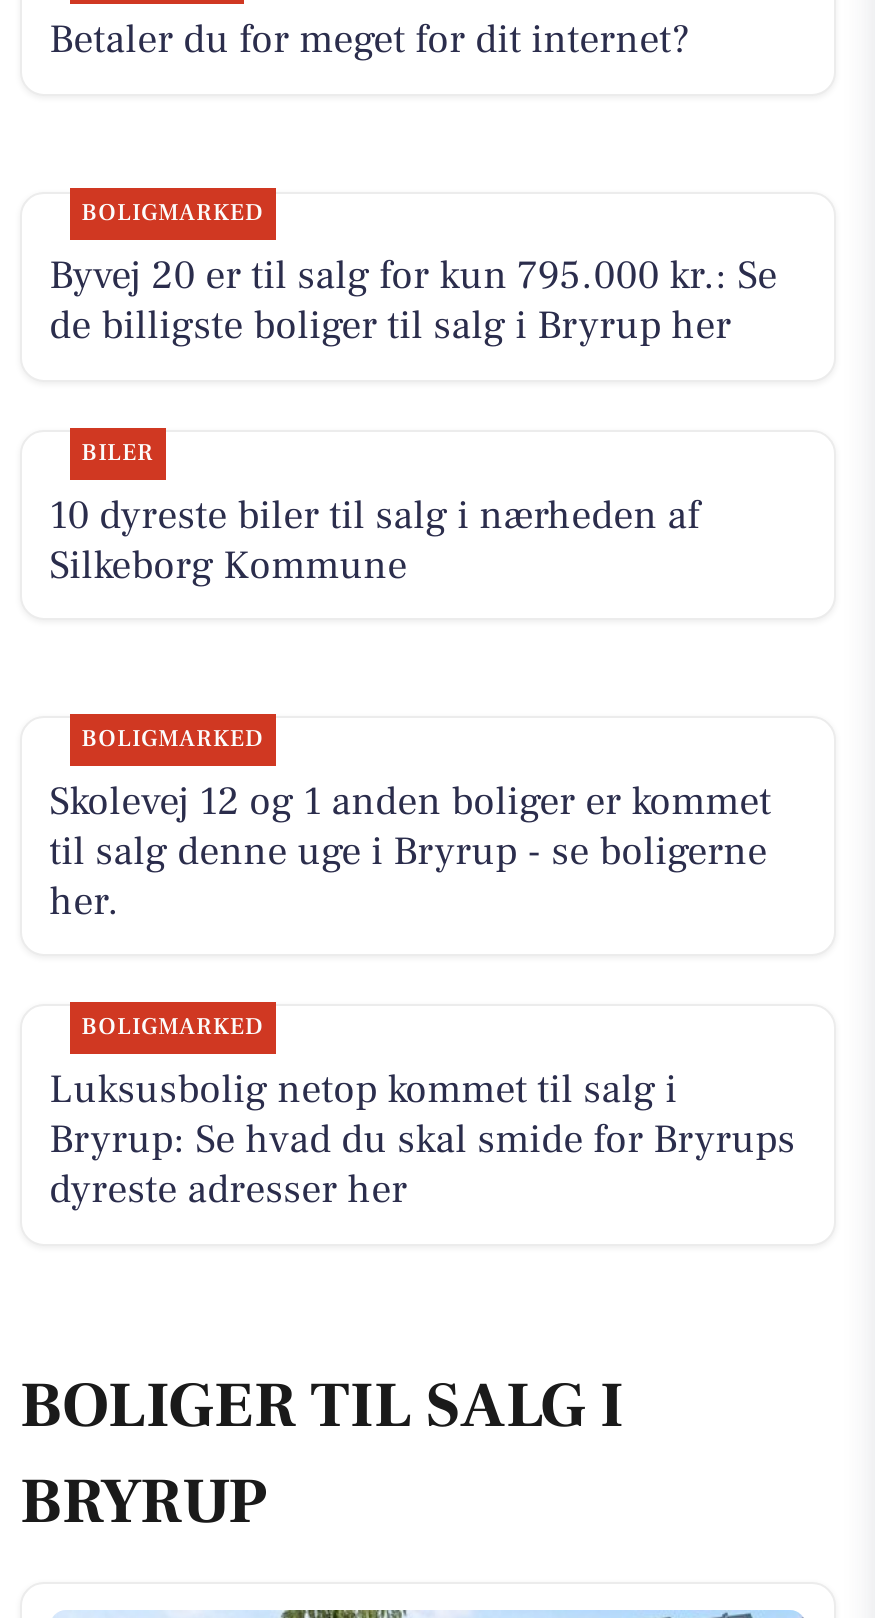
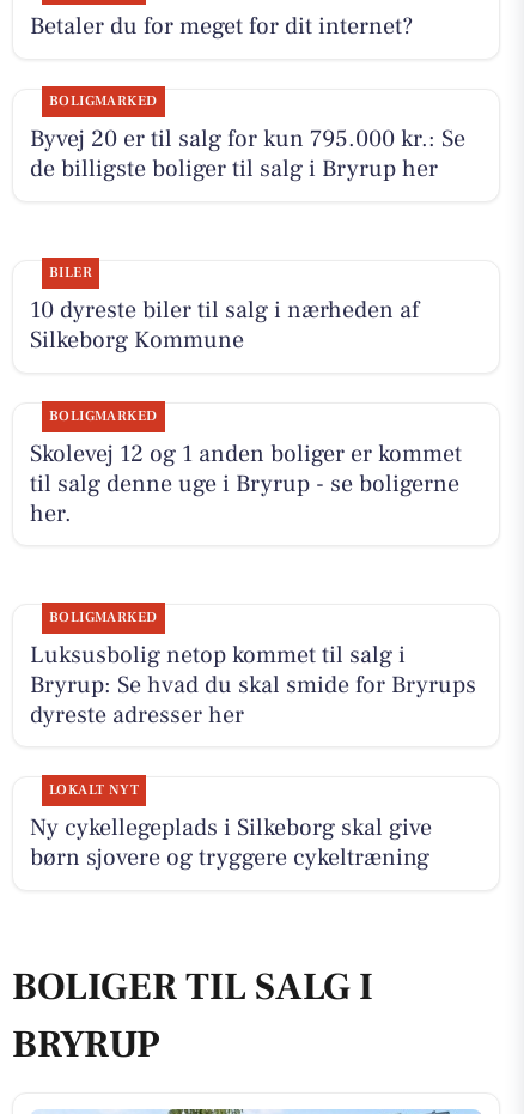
moved up: BOLIGMARKED | Byvej 20 er til salg for kun 795.000 kr.: Se | de billigste boliger til salg i Bryrup her

moved up: BOLIGMARKED | Skolevej 12 og 1 anden boliger er kommet | til salg denne uge i Bryrup - se boligerne | her.

+ LOKALT NYT
+ Ny cykellegeplads i Silkeborg skal give
+ børn sjovere og tryggere cykeltræning
